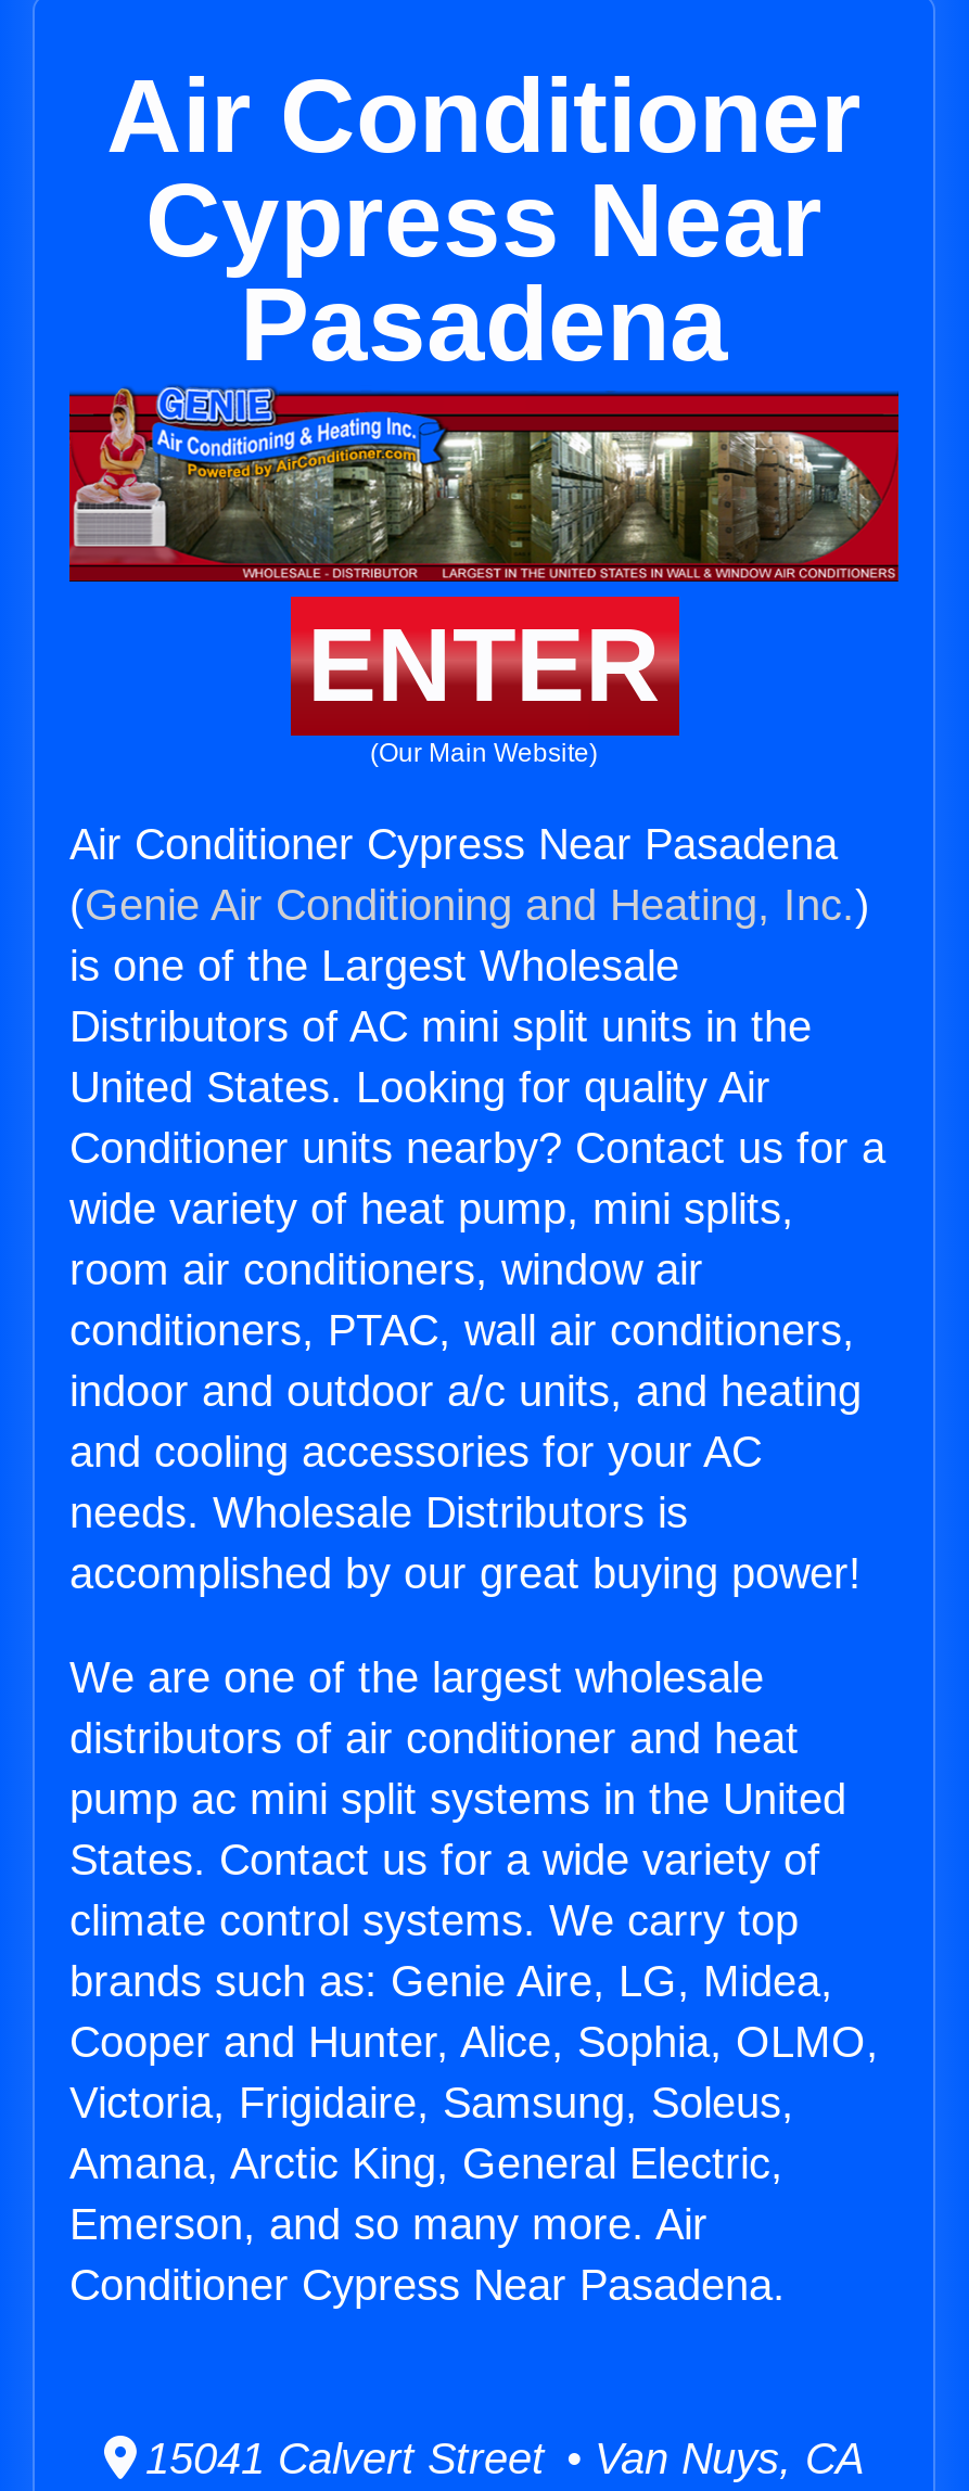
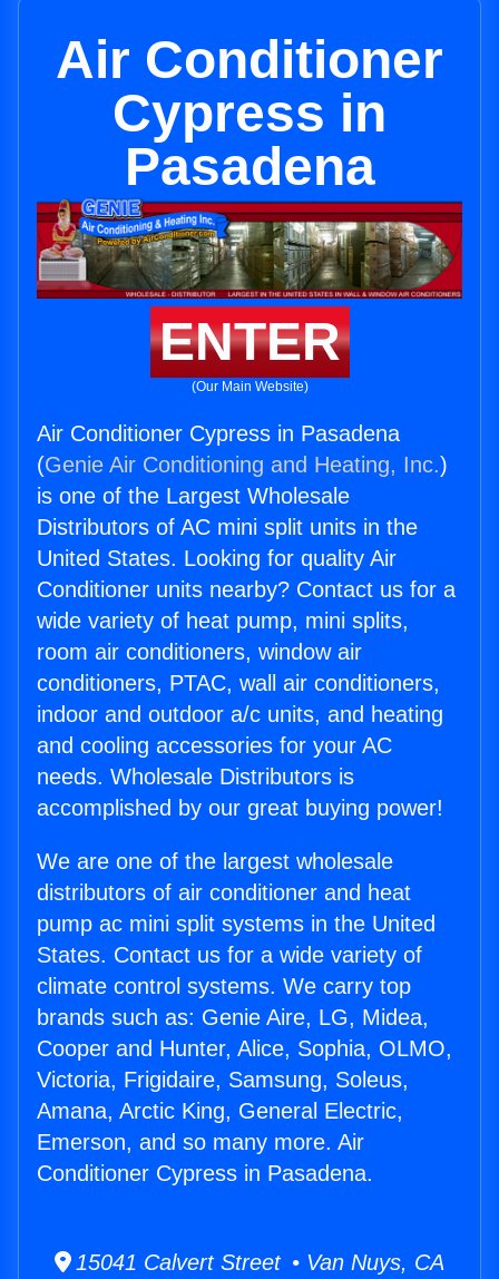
- Cypress Near
+ Cypress in

- Air Conditioner Cypress Near Pasadena
+ Air Conditioner Cypress in Pasadena

- Conditioner Cypress Near Pasadena.
+ Conditioner Cypress in Pasadena.
